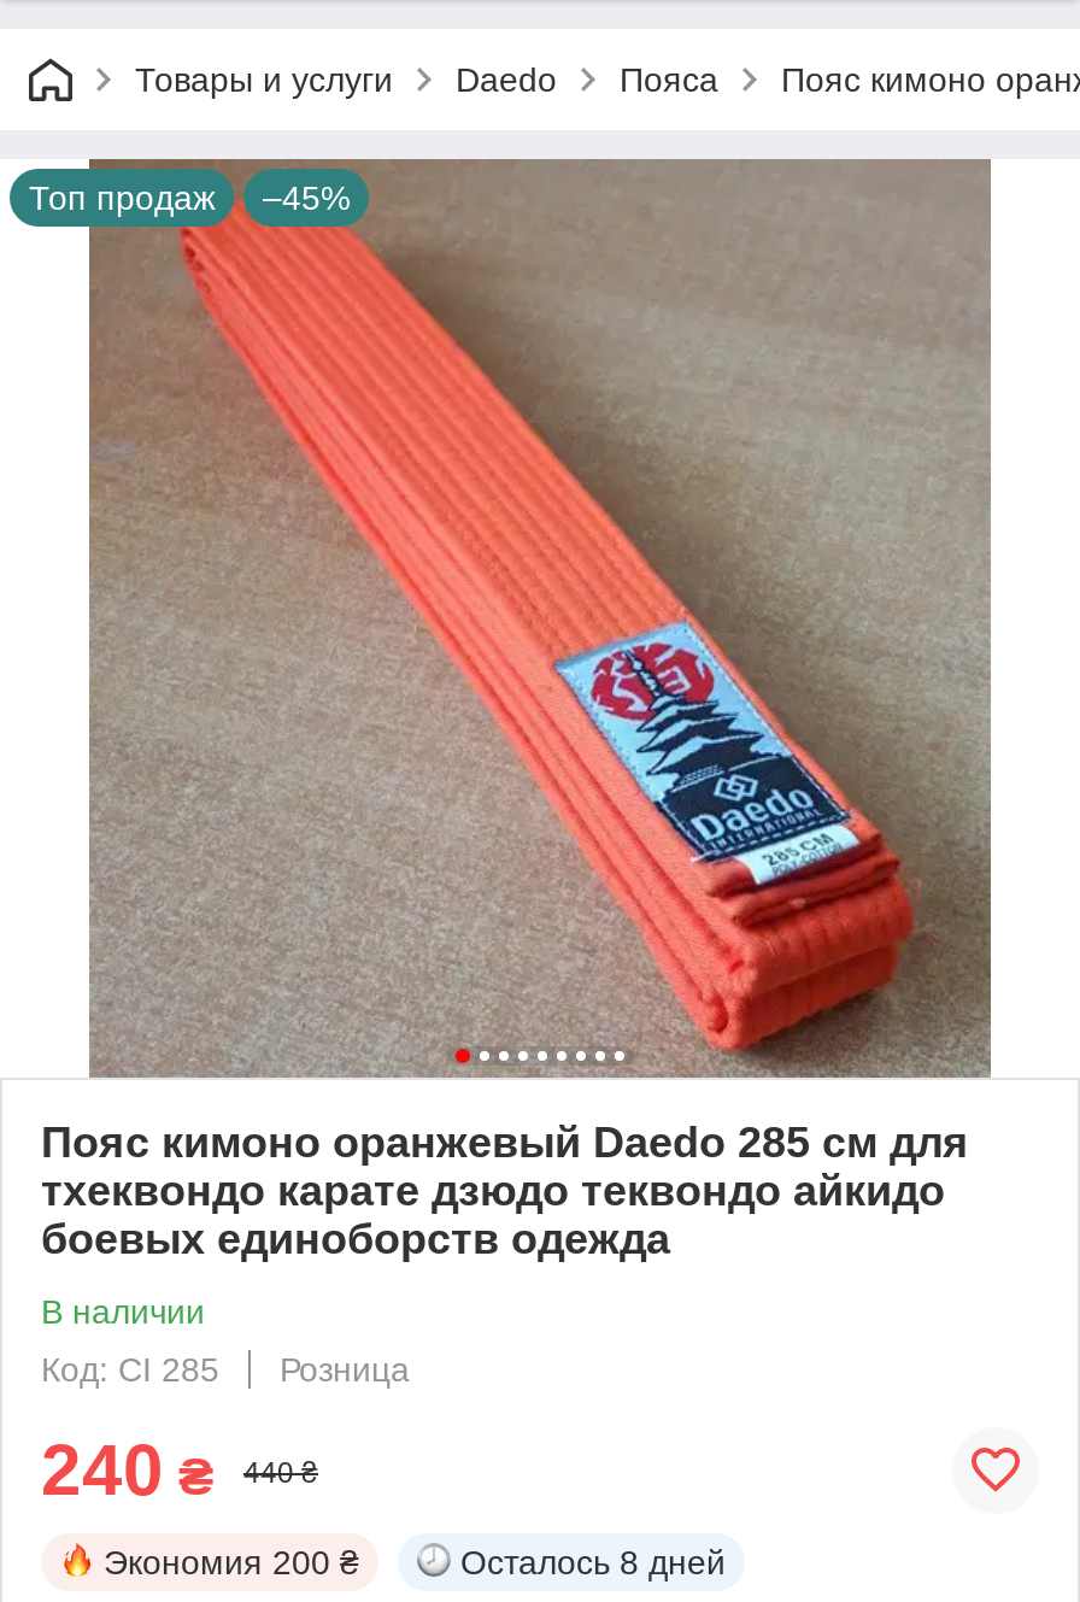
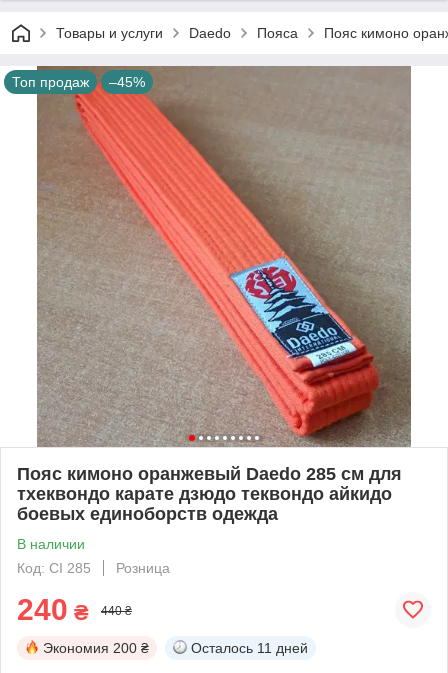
- Осталось 8 дней
+ Осталось 11 дней
